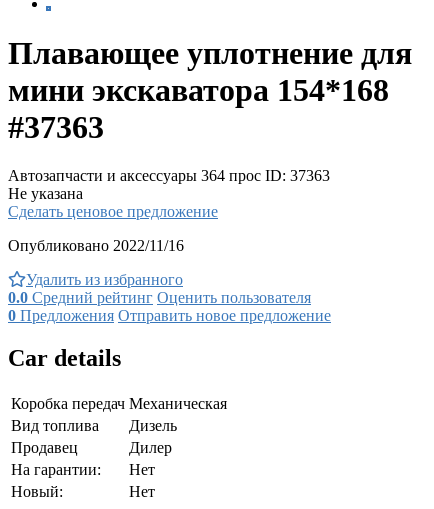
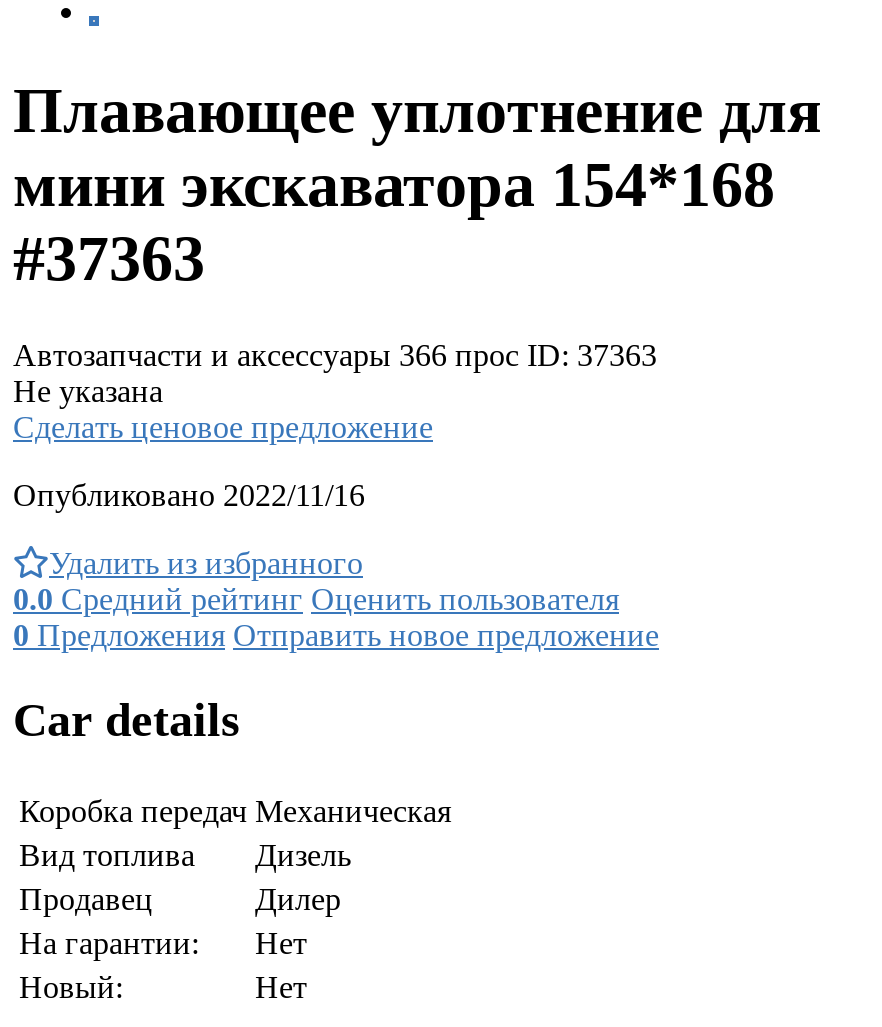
- Автозапчасти и аксессуары 364 прос ID: 37363
+ Автозапчасти и аксессуары 366 прос ID: 37363
